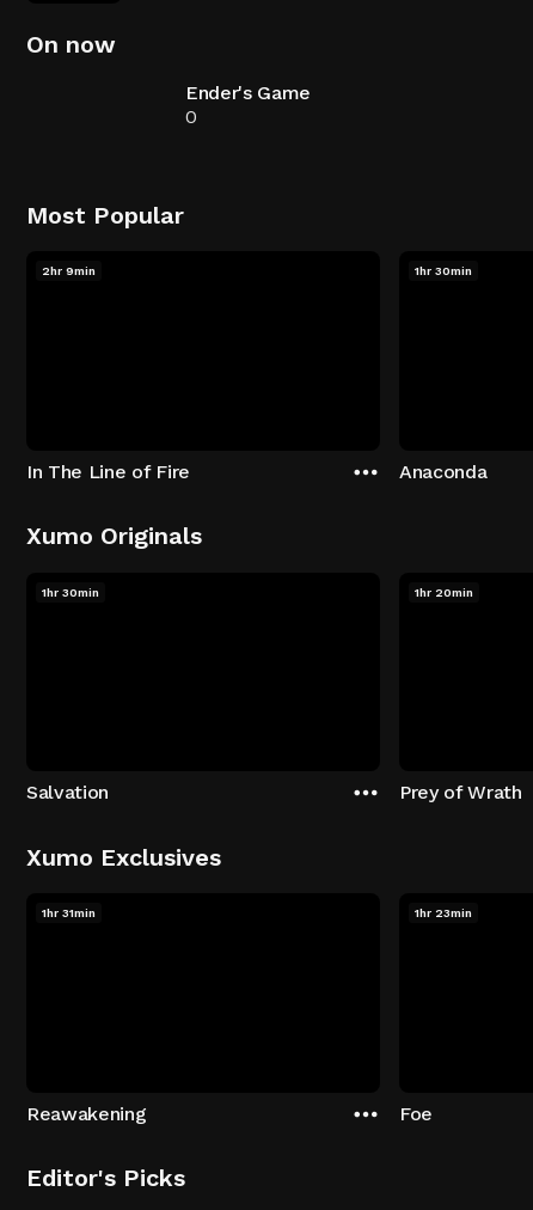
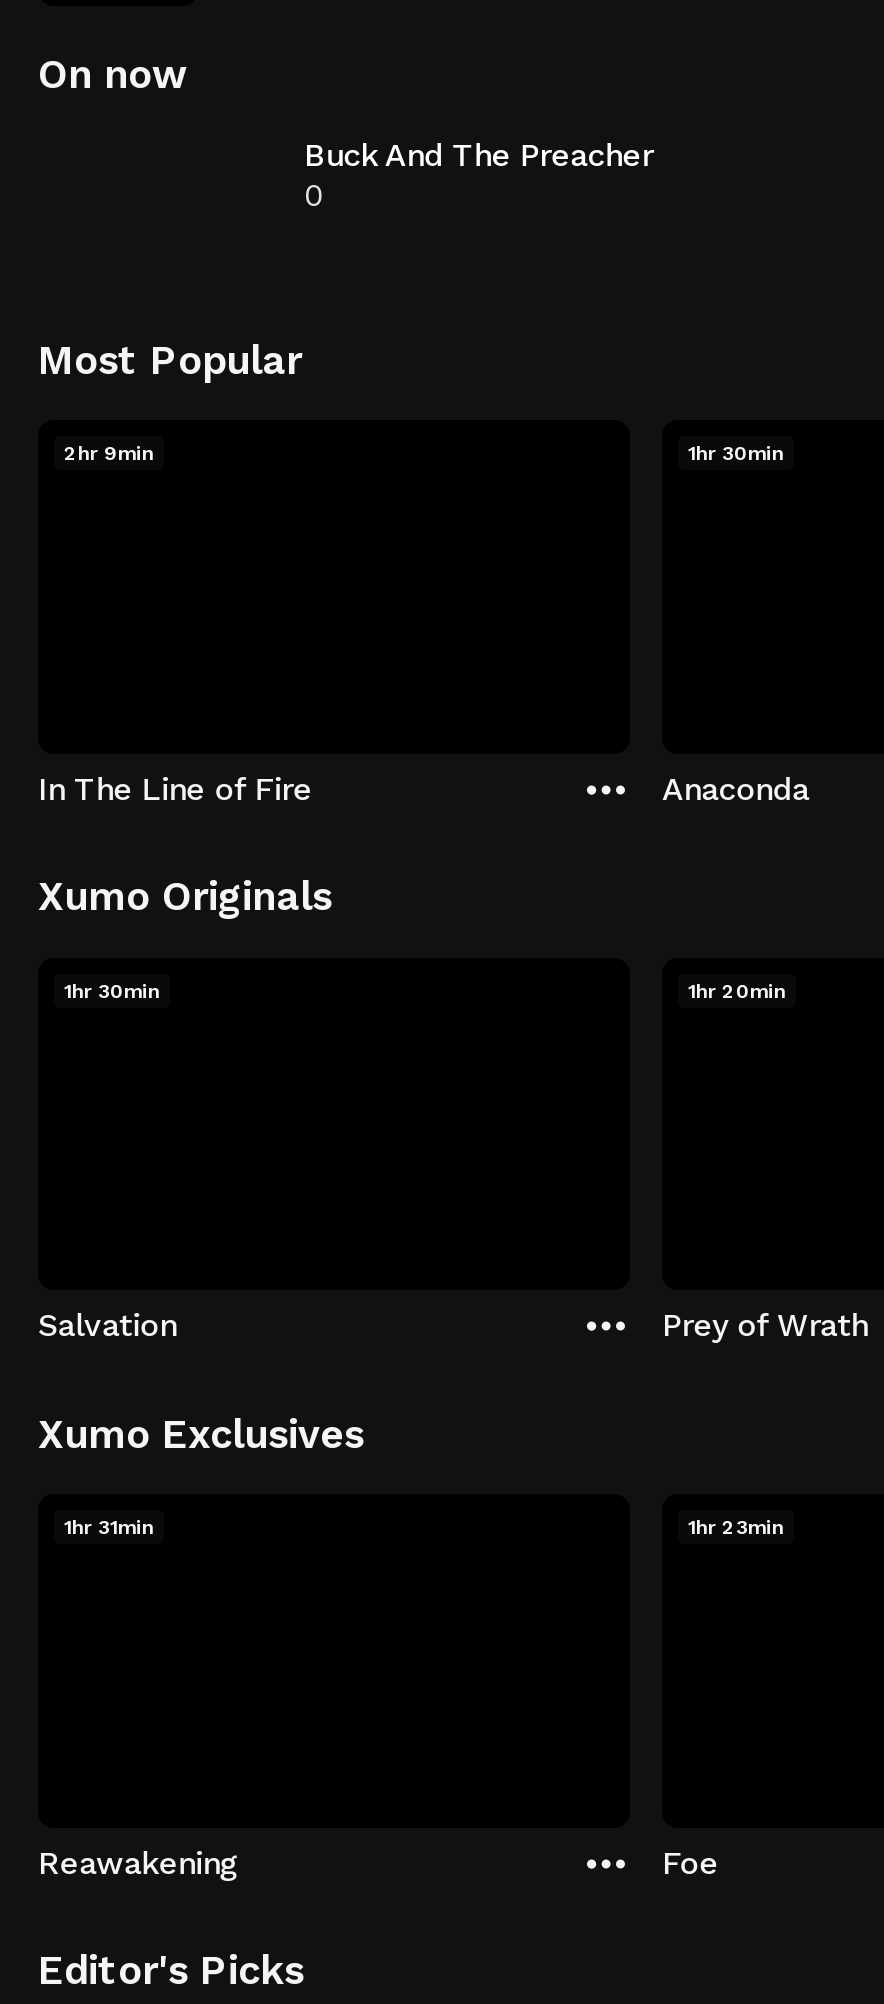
- Ender's Game
+ Buck And The Preacher
